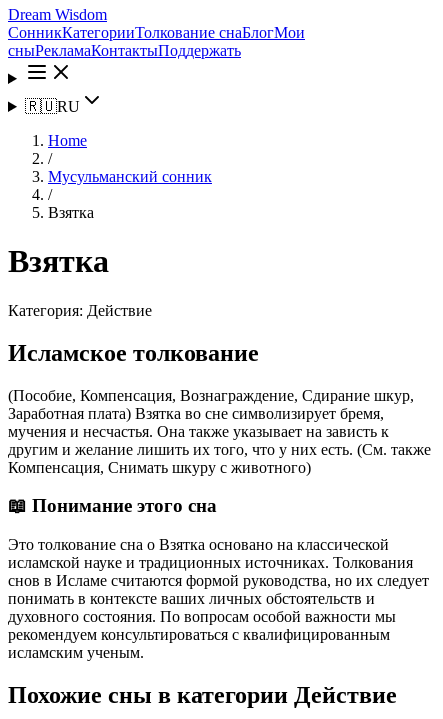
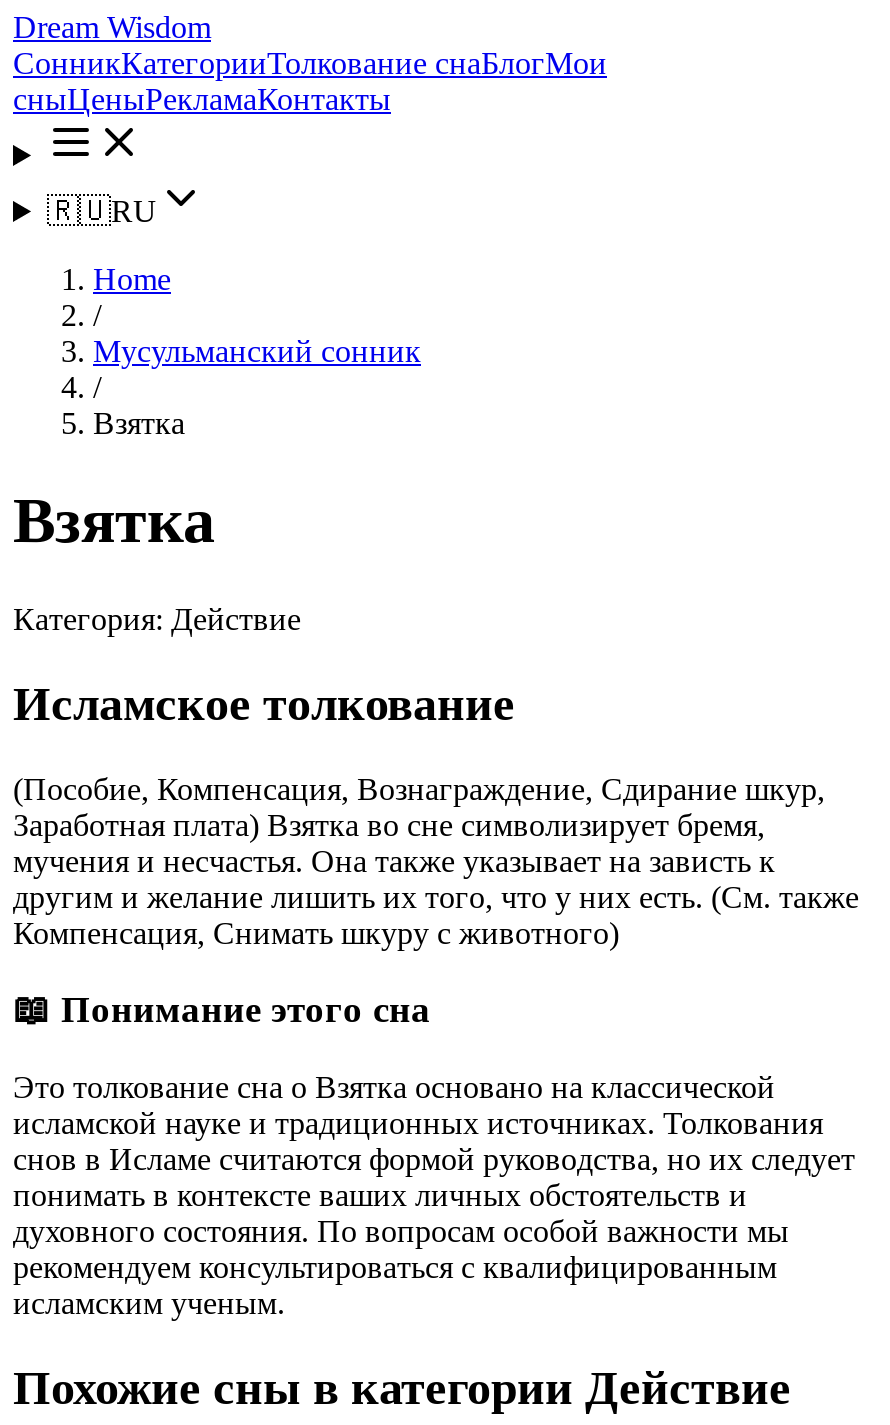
- сныРекламаКонтактыПоддержать
+ сныЦеныРекламаКонтакты
